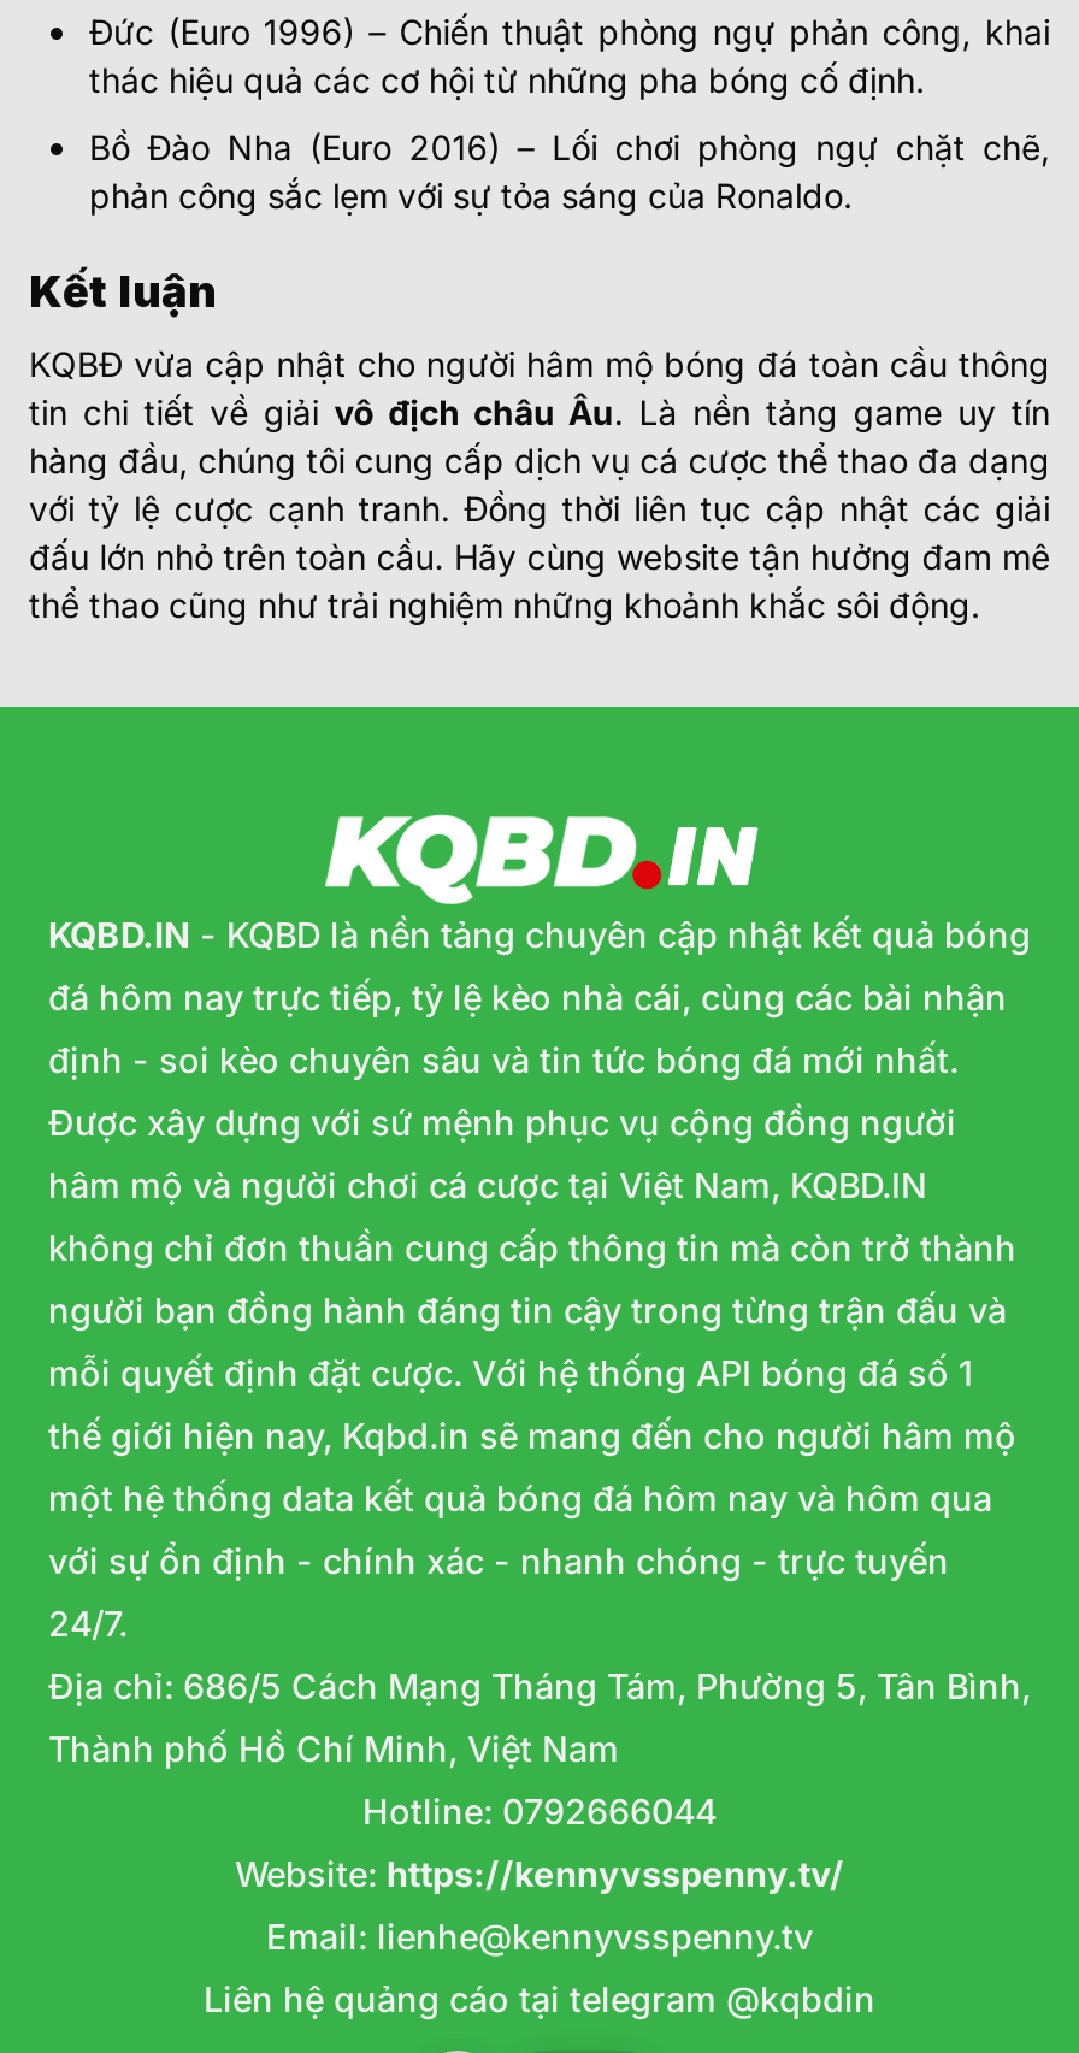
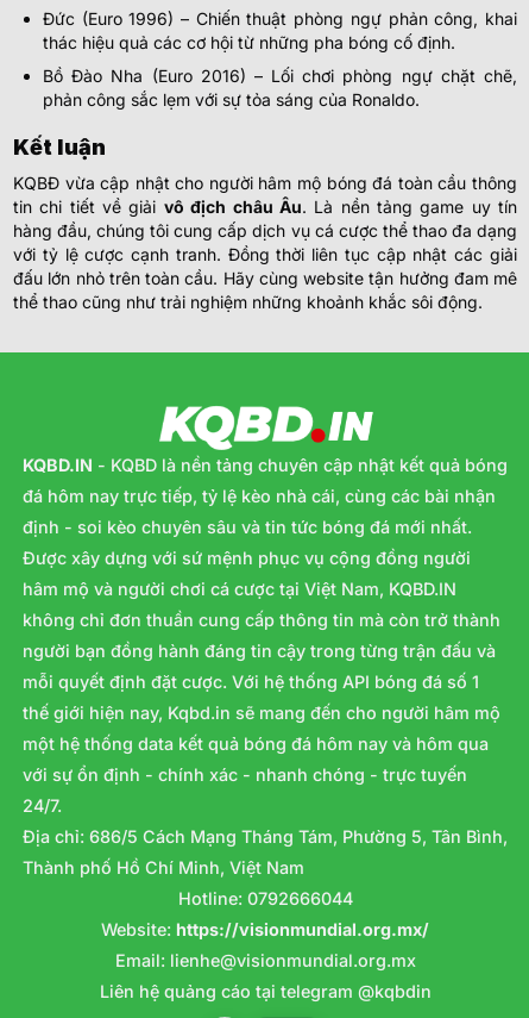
- Website: https://kennyvsspenny.tv/
+ Website: https://visionmundial.org.mx/

- Email: lienhe@kennyvsspenny.tv
+ Email: lienhe@visionmundial.org.mx
